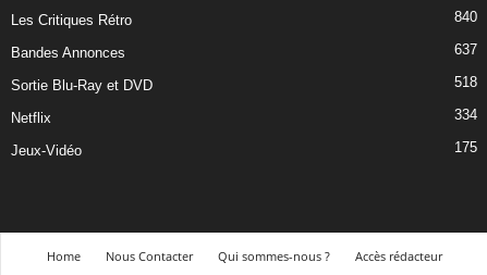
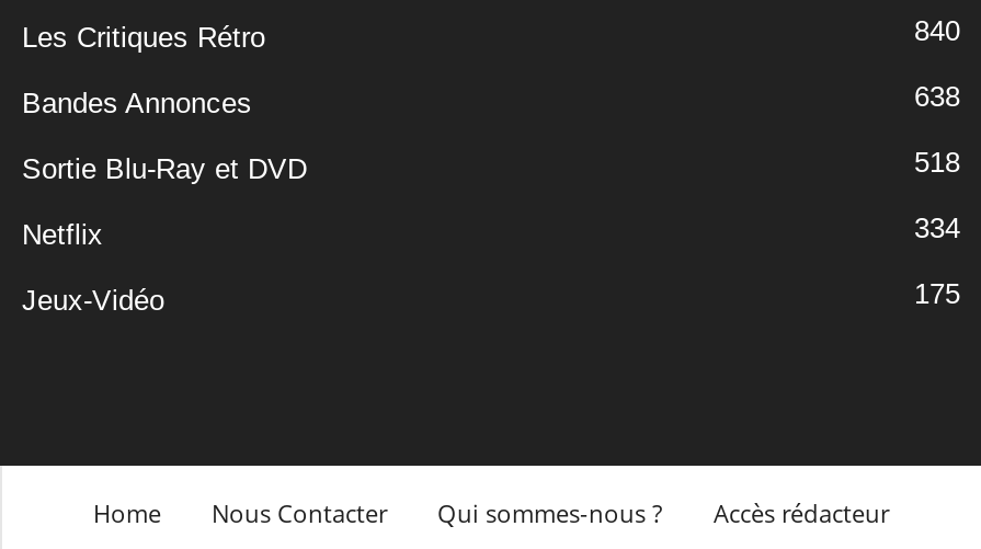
- 637
+ 638
